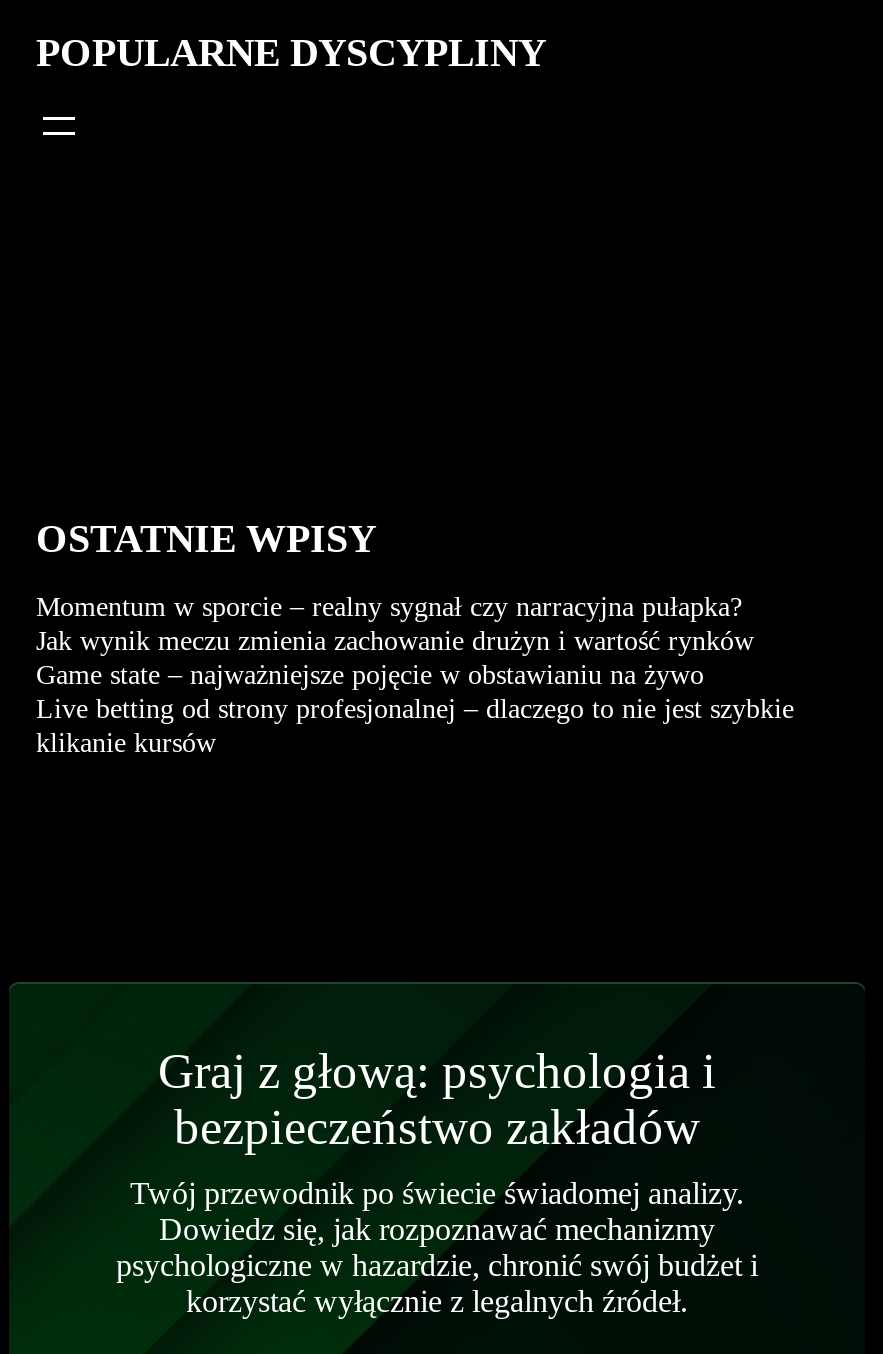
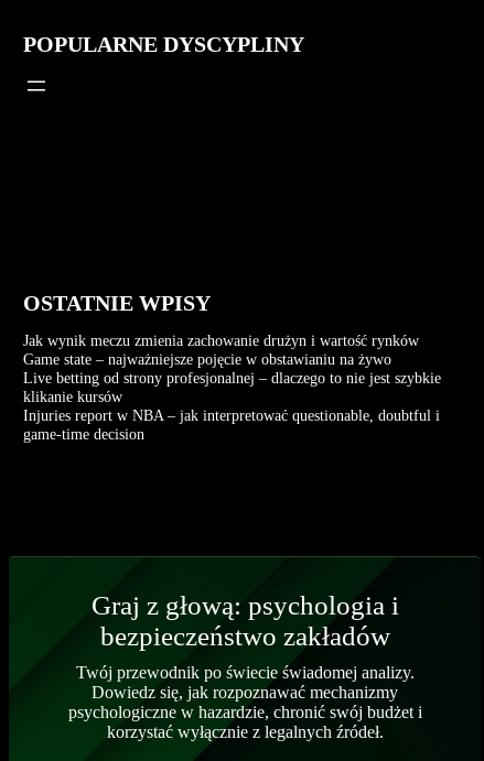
- Momentum w sporcie – realny sygnał czy narracyjna pułapka?

moved up: Jak wynik meczu zmienia zachowanie drużyn i wartość rynków | Game state – najważniejsze pojęcie w obstawianiu na żywo | Live betting od strony profesjonalnej – dlaczego to nie jest szybkie | klikanie kursów

+ Injuries report w NBA – jak interpretować questionable, doubtful i
+ game-time decision
